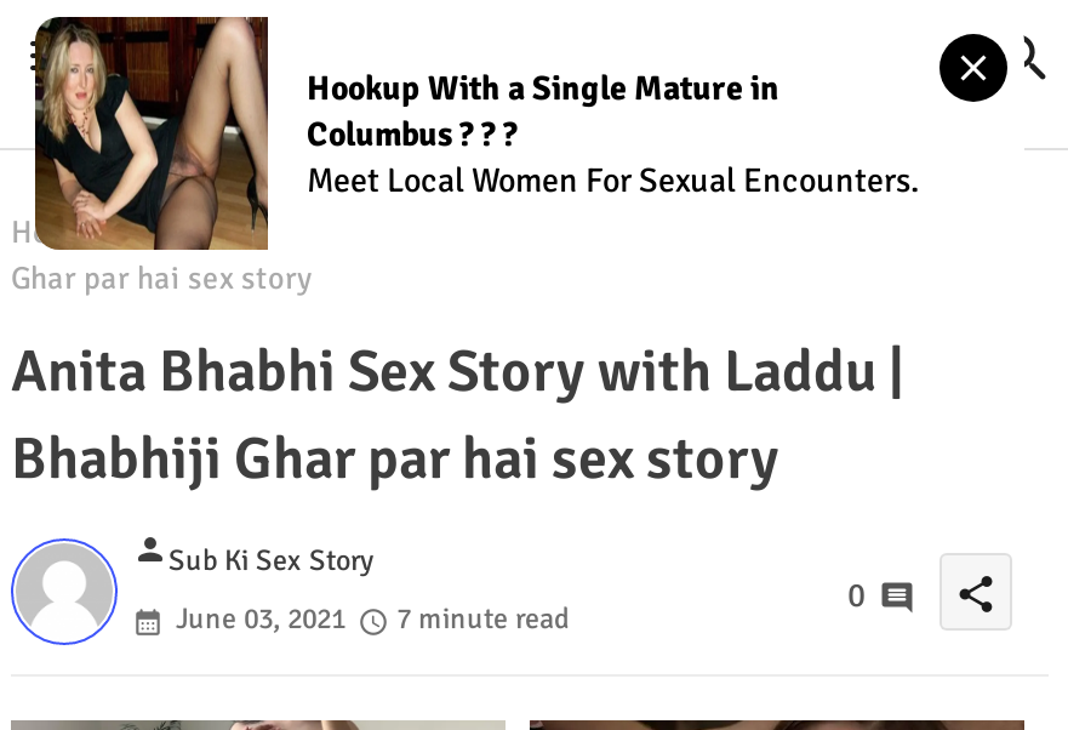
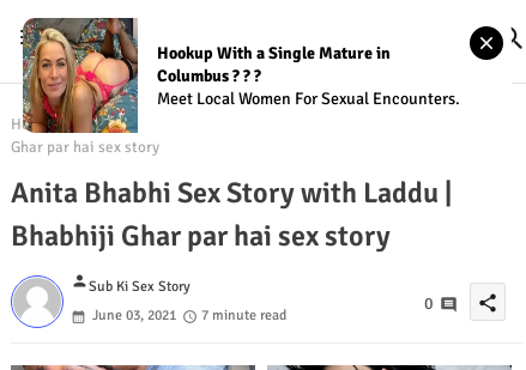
- [image]
+ [image]
